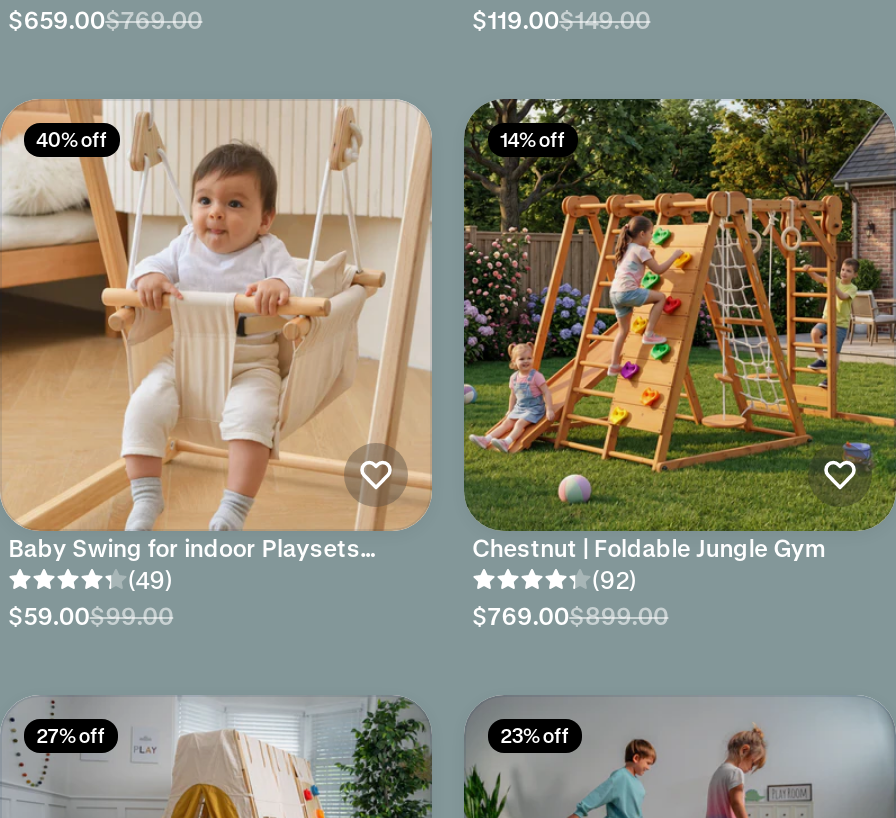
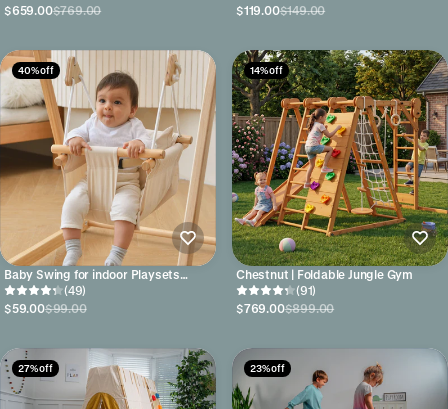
- (92)
+ (91)
